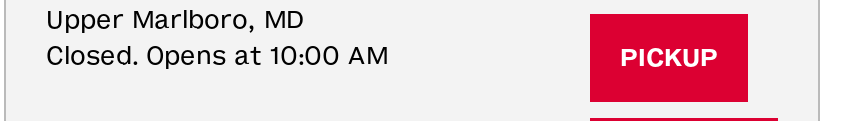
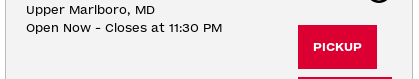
- Closed. Opens at 10:00 AM
+ Open Now - Closes at 11:30 PM
